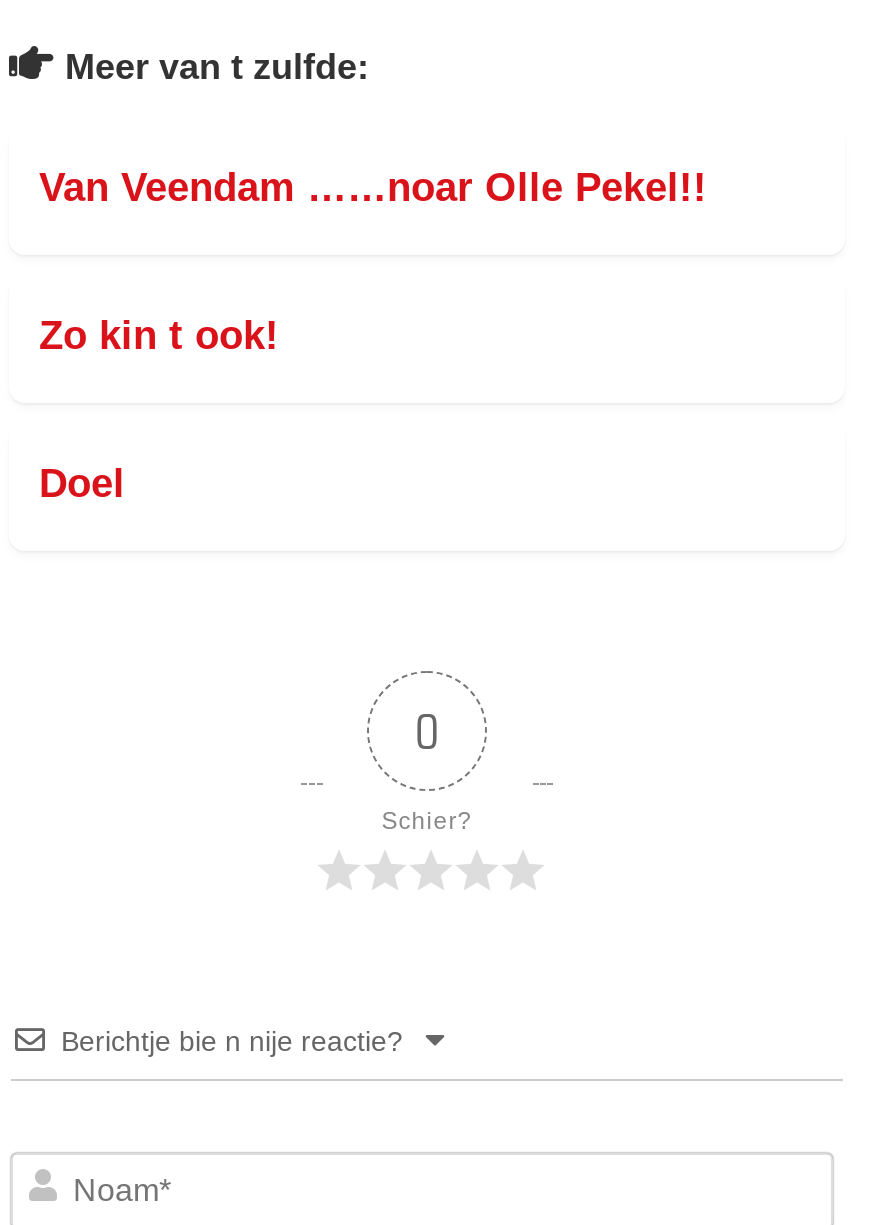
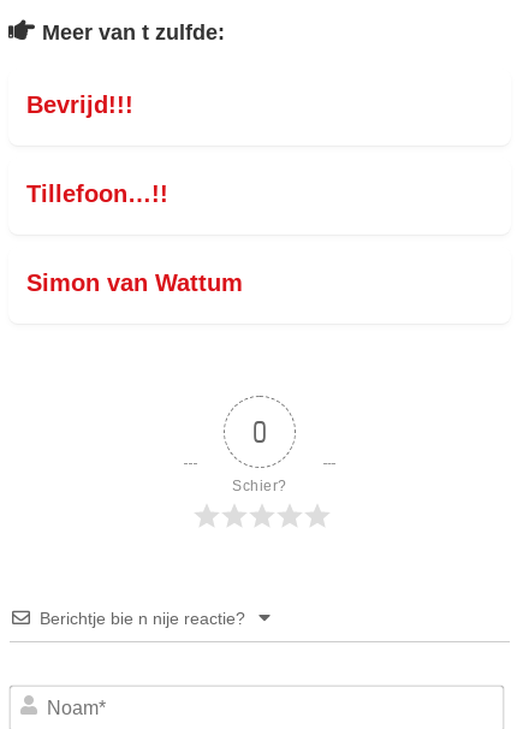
- Van Veendam ……noar Olle Pekel!!
+ Bevrijd!!!

- Zo kin t ook!
+ Tillefoon…!!

- Doel
+ Simon van Wattum
